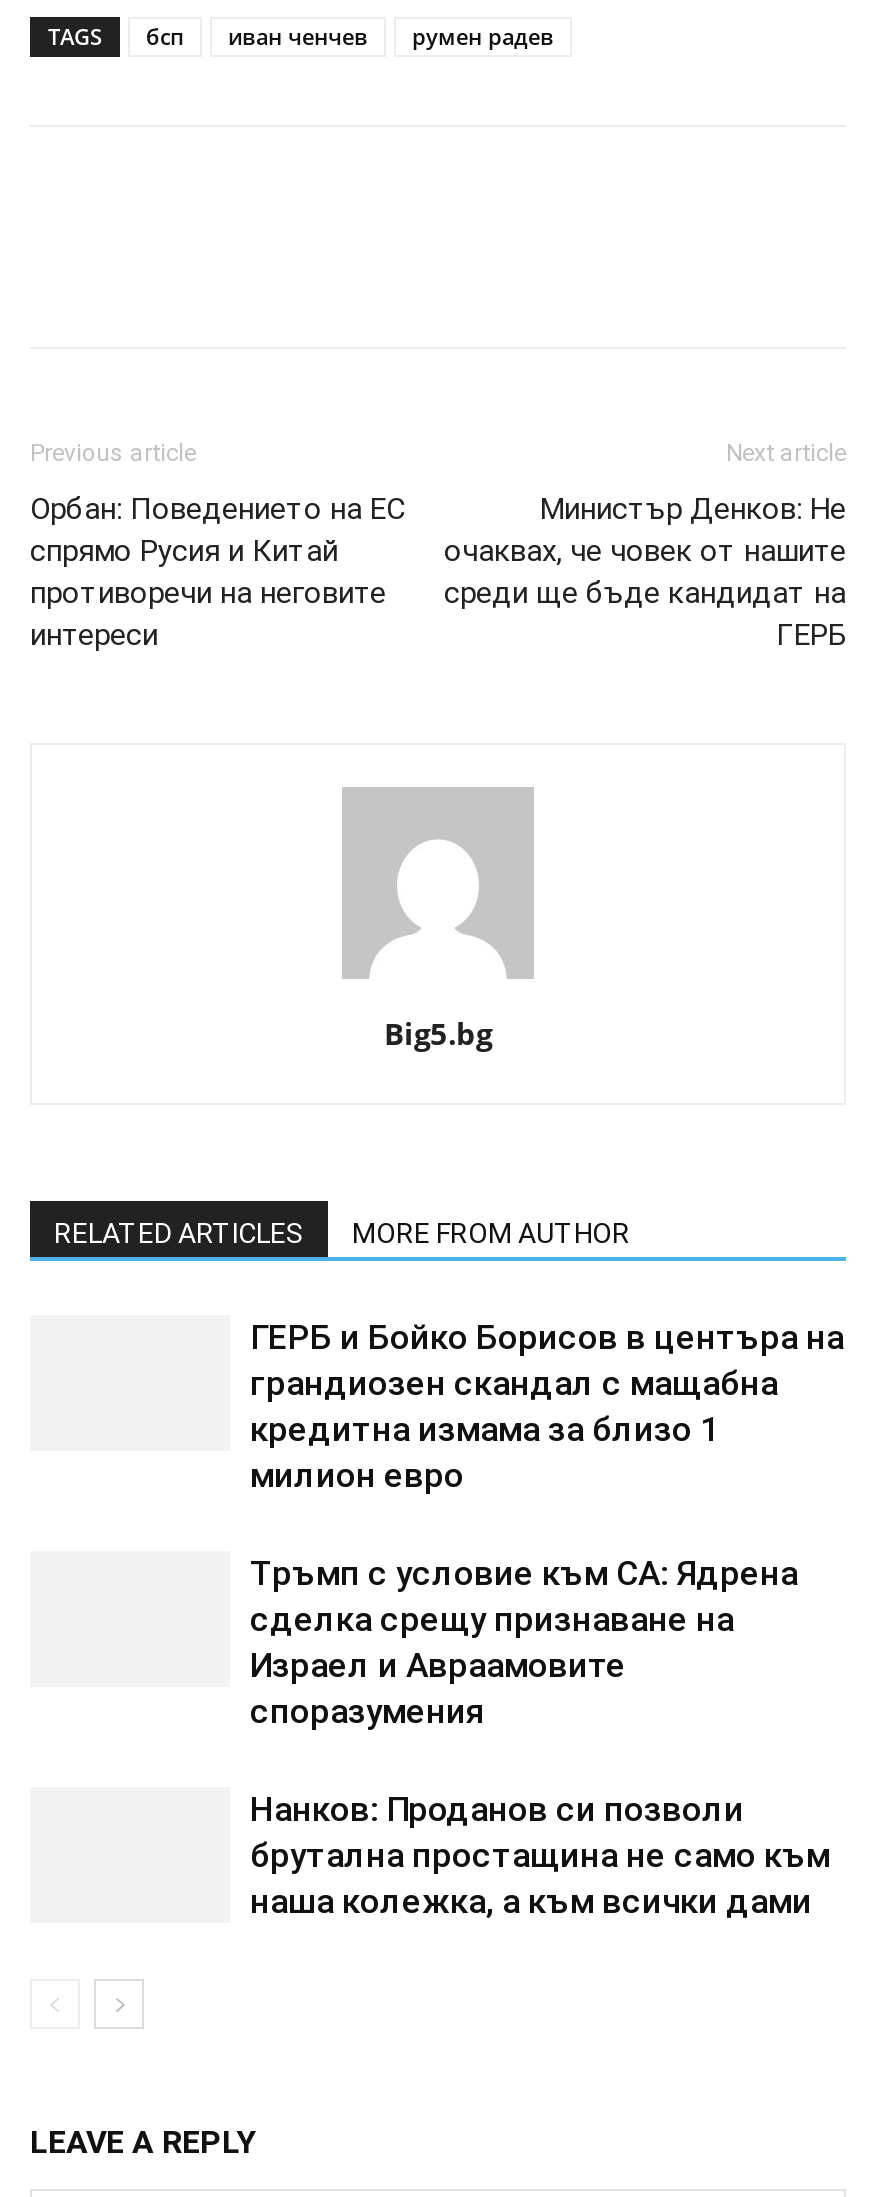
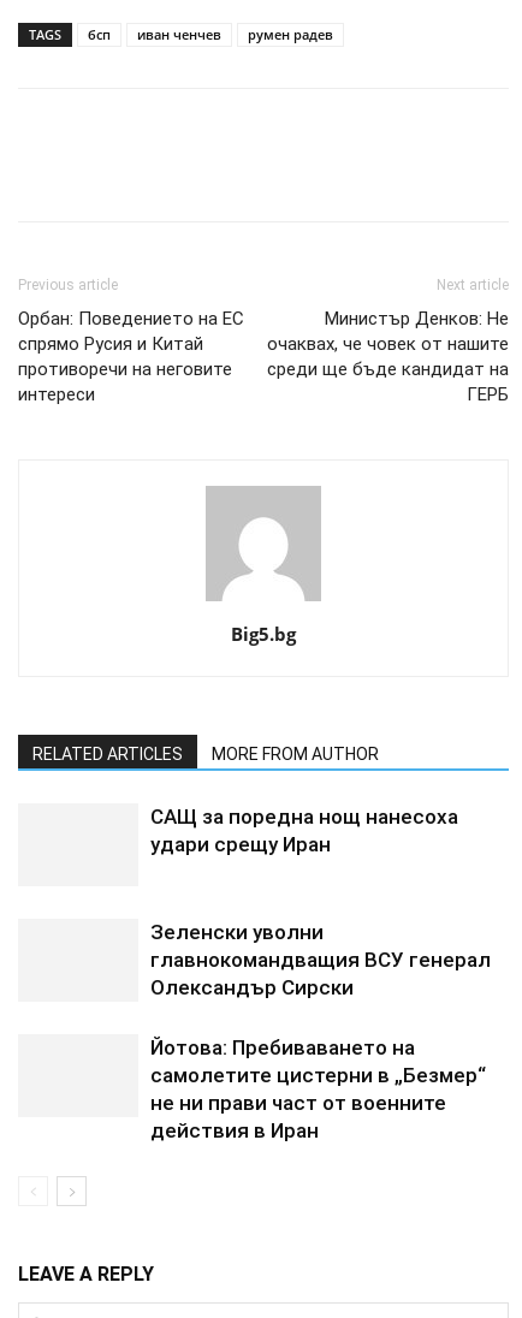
- ГЕРБ и Бойко Борисов в центъра на
- грандиозен скандал с мащабна
- кредитна измама за близо 1
- милион евро
+ САЩ за поредна нощ нанесоха
+ удари срещу Иран

- Тръмп с условие към СА: Ядрена
- сделка срещу признаване на
- Израел и Авраамовите
- споразумения
+ Зеленски уволни
+ главнокомандващия ВСУ генерал
+ Олександър Сирски

- Нанков: Проданов си позволи
- брутална простащина не само към
- наша колежка, а към всички дами
+ Йотова: Пребиваването на
+ самолетите цистерни в „Безмер“
+ не ни прави част от военните
+ действия в Иран
